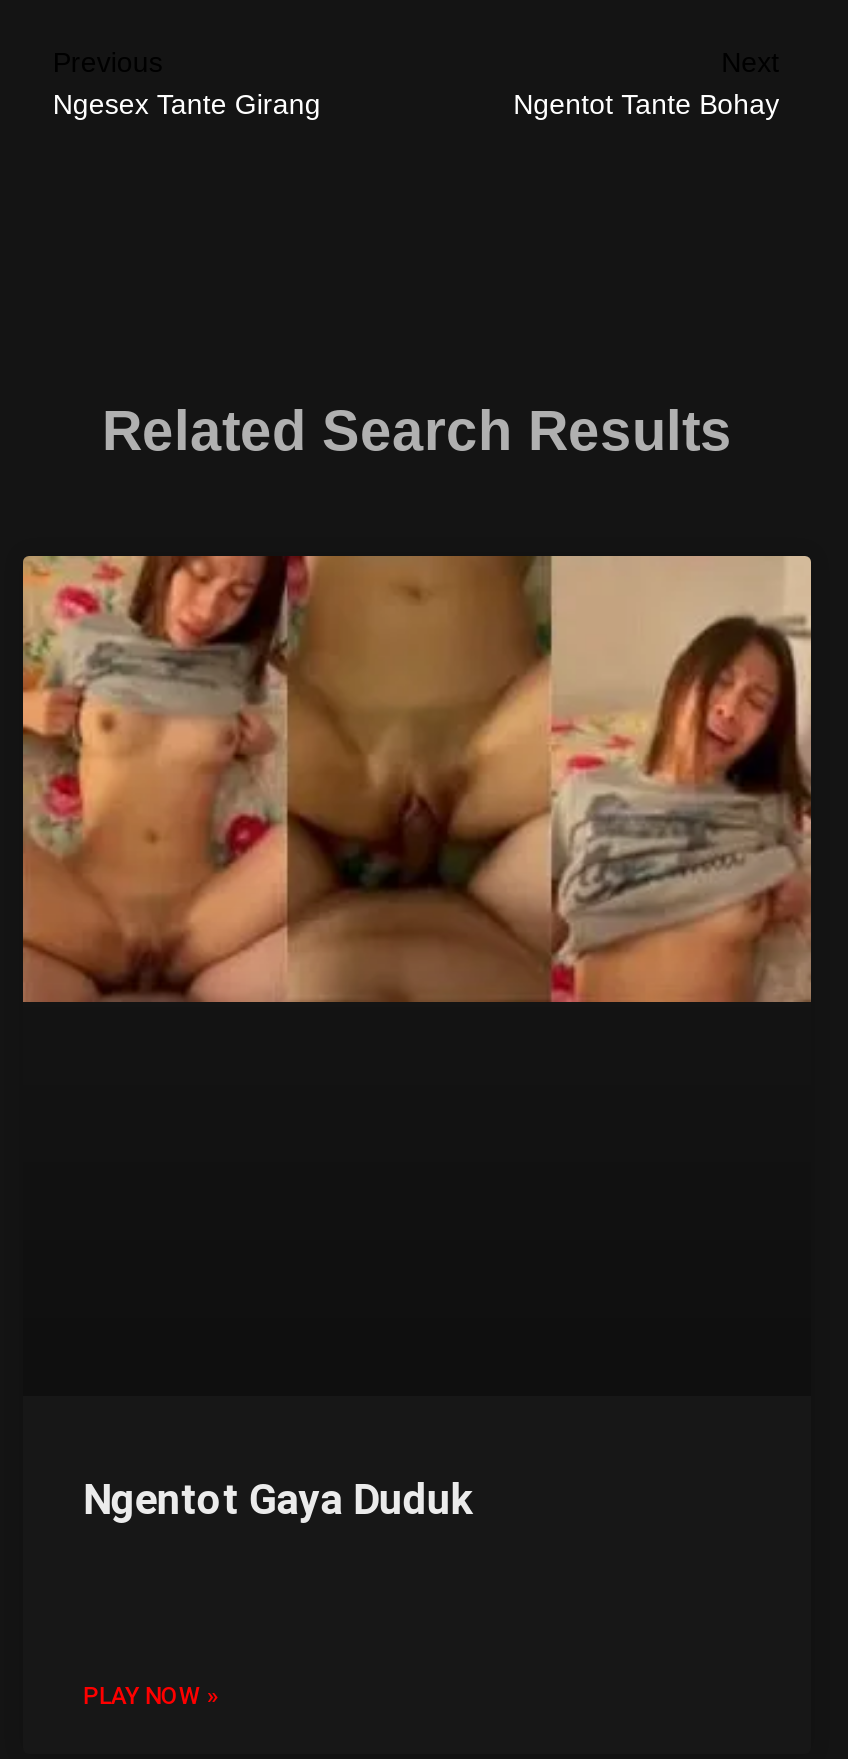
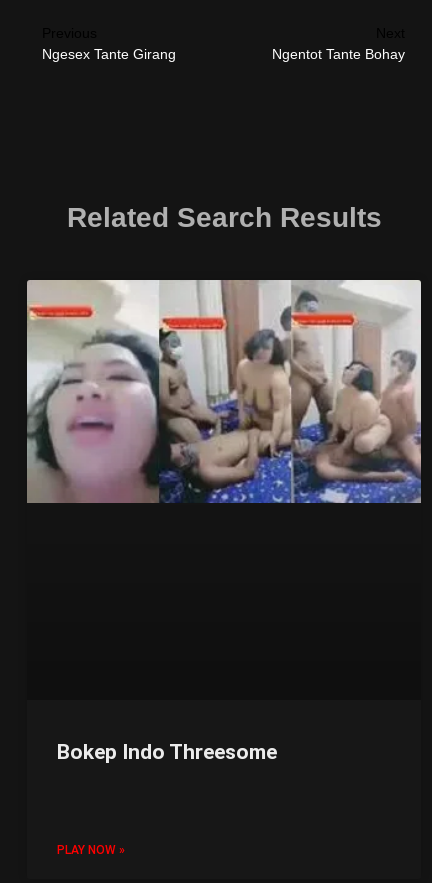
- [image]
+ [image]

- Ngentot Gaya Duduk
+ Bokep Indo Threesome
